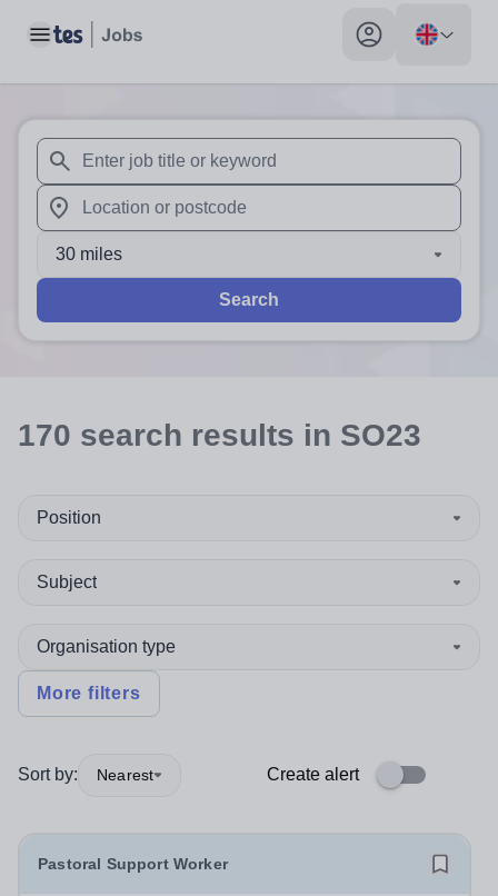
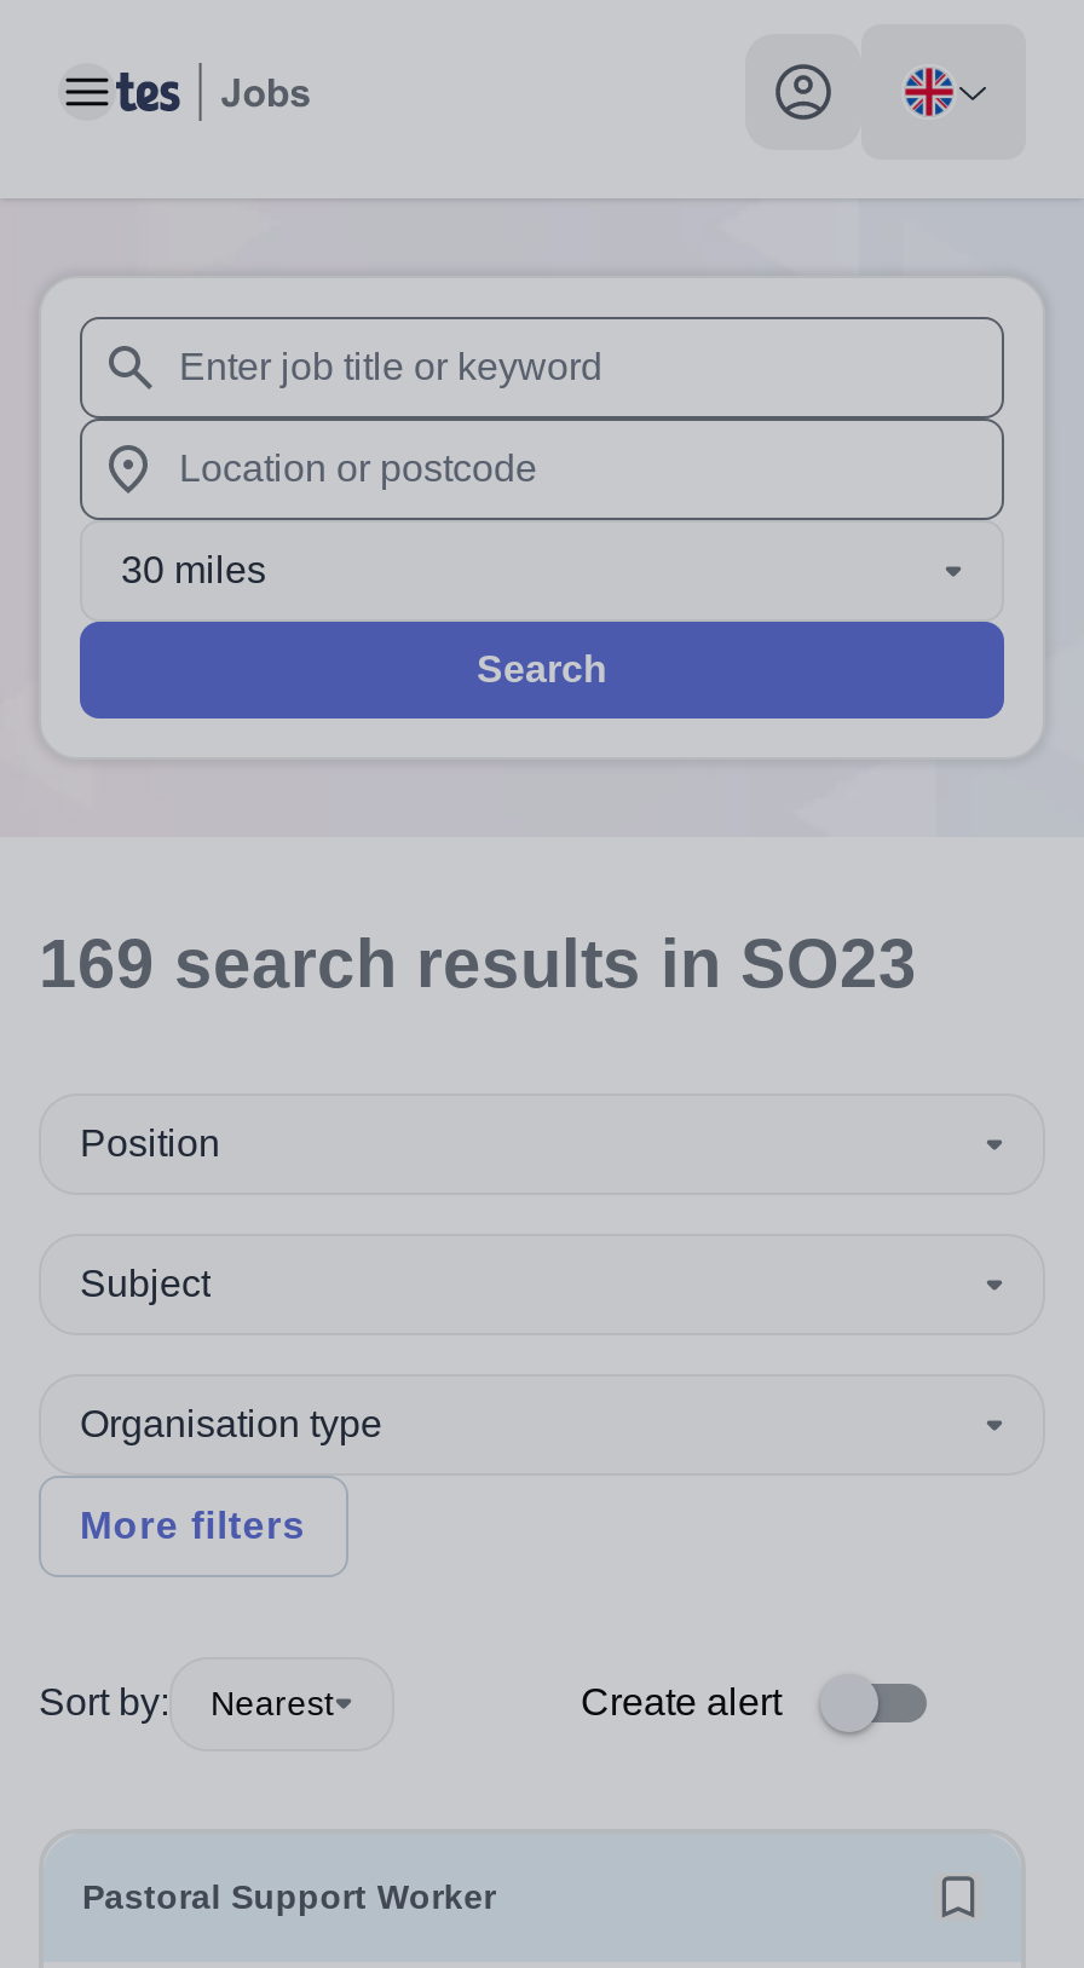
- 170 search results in SO23
+ 169 search results in SO23
